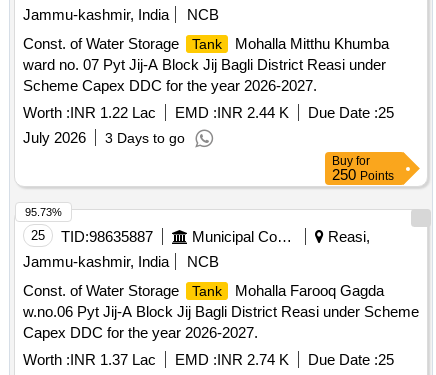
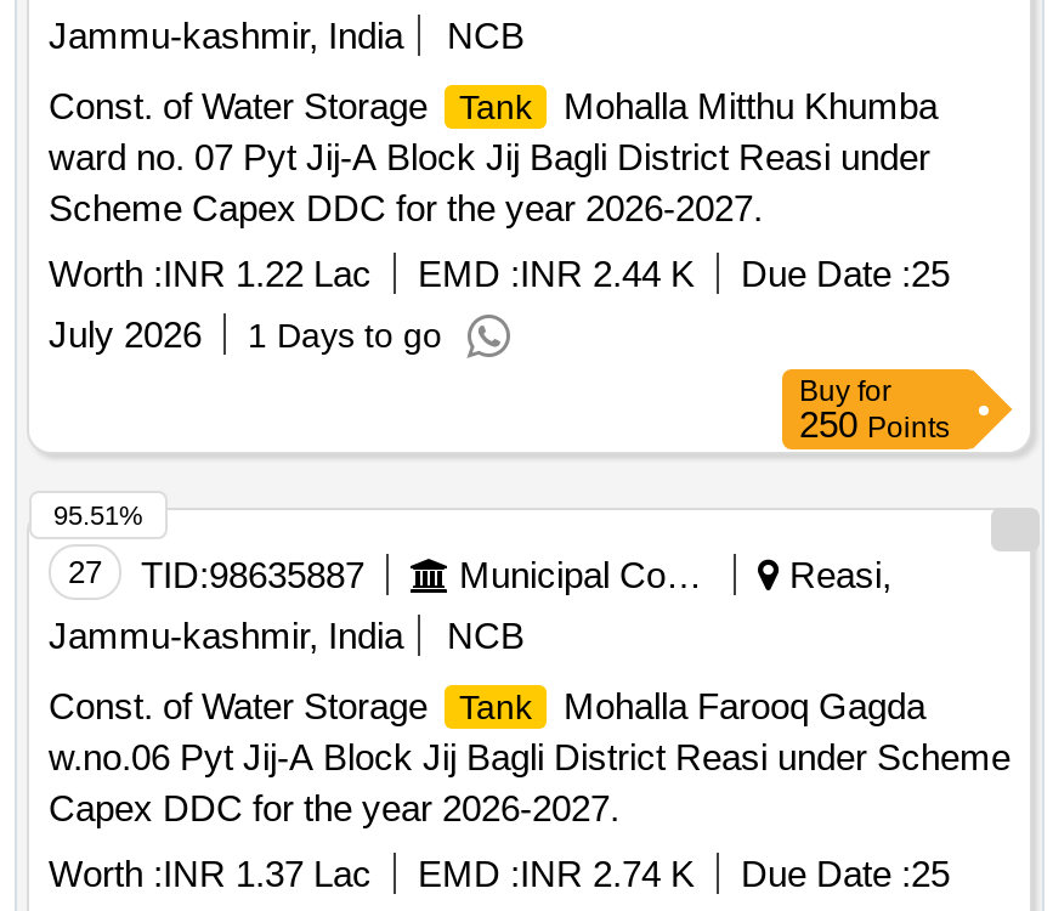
- July 2026 3 Days to go
+ July 2026 1 Days to go

- 95.73%
+ 95.51%

- 25 TID:98635887
+ 27 TID:98635887
